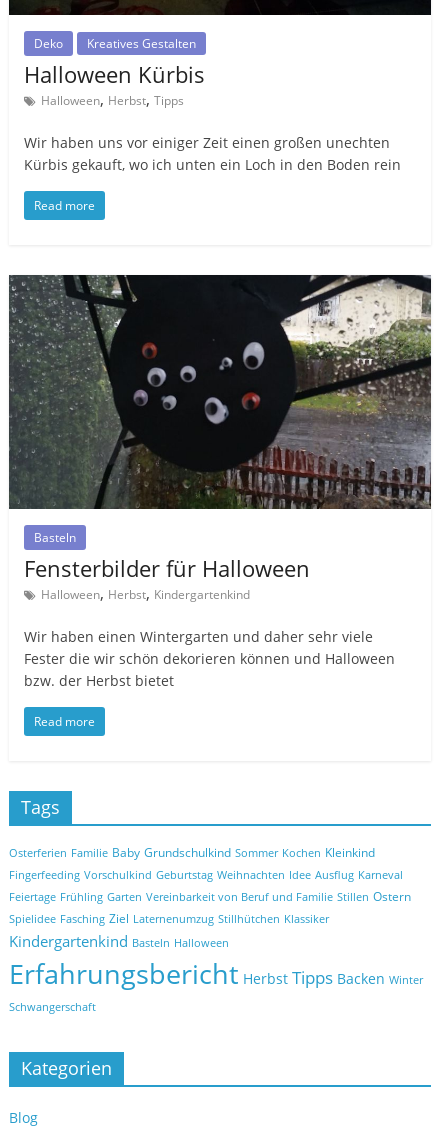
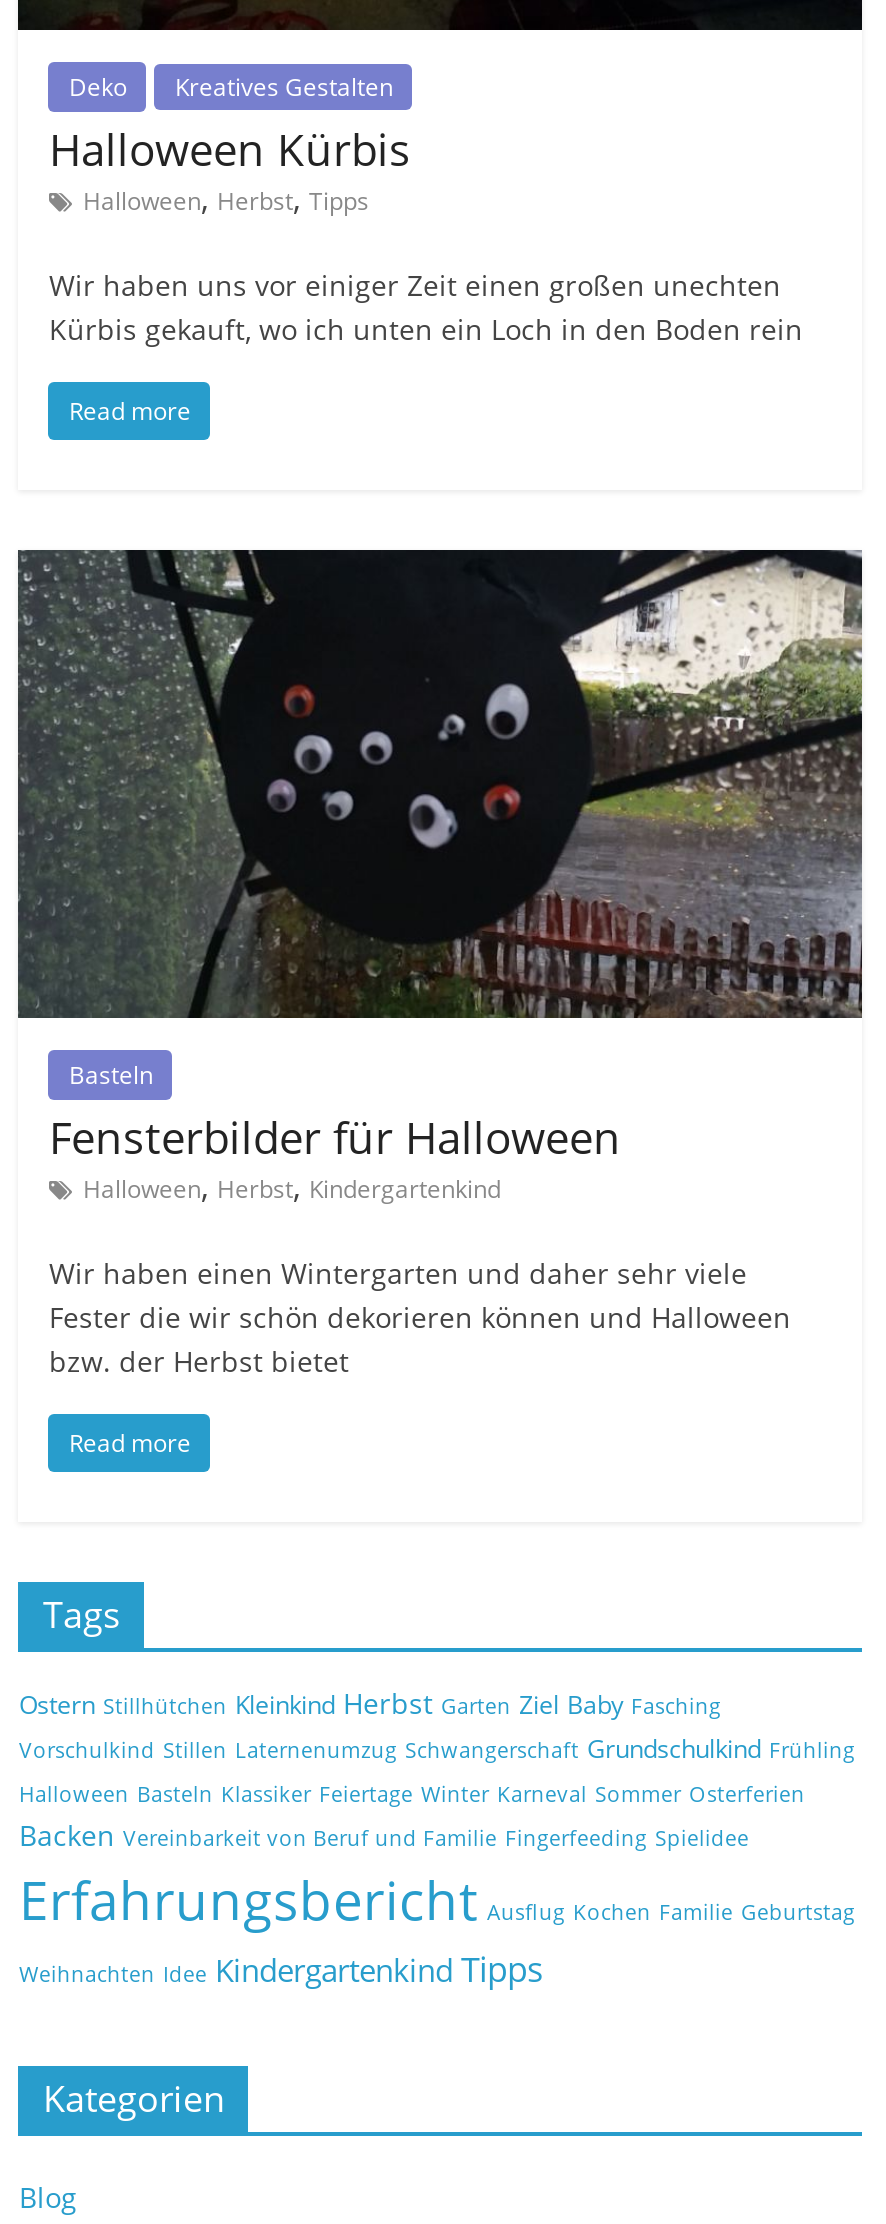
- Osterferien Familie Baby Grundschulkind Sommer Kochen Kleinkind
- Fingerfeeding Vorschulkind Geburtstag Weihnachten Idee Ausflug Karneval
- Feiertage Frühling Garten Vereinbarkeit von Beruf und Familie Stillen Ostern
- Spielidee Fasching Ziel Laternenumzug Stillhütchen Klassiker
- Kindergartenkind Basteln Halloween
- Erfahrungsbericht Herbst Tipps Backen Winter
- Schwangerschaft
+ Ostern Stillhütchen Kleinkind Herbst Garten Ziel Baby Fasching
+ Vorschulkind Stillen Laternenumzug Schwangerschaft Grundschulkind Frühling
+ Halloween Basteln Klassiker Feiertage Winter Karneval Sommer Osterferien
+ Backen Vereinbarkeit von Beruf und Familie Fingerfeeding Spielidee
+ Erfahrungsbericht Ausflug Kochen Familie Geburtstag
+ Weihnachten Idee Kindergartenkind Tipps
